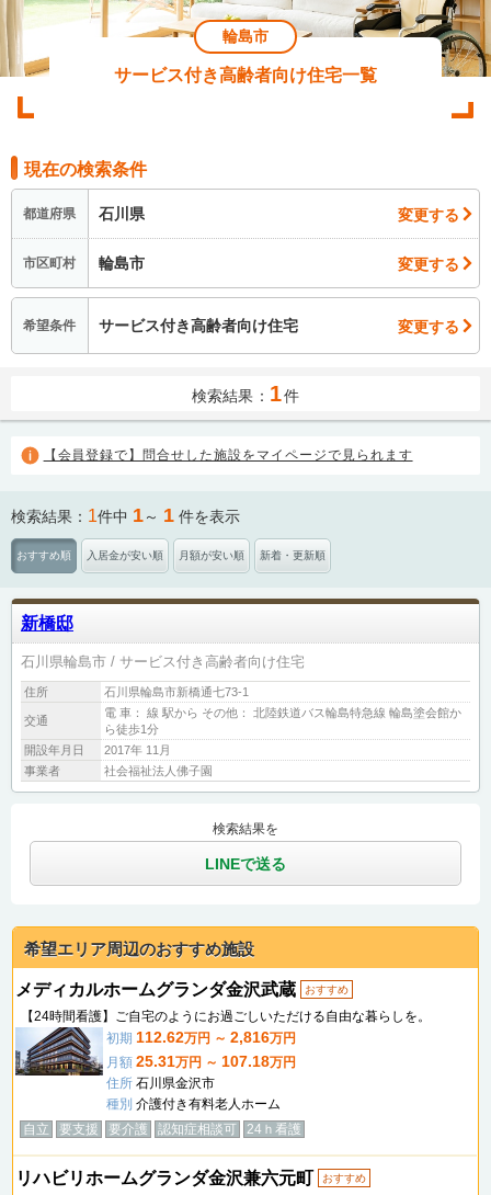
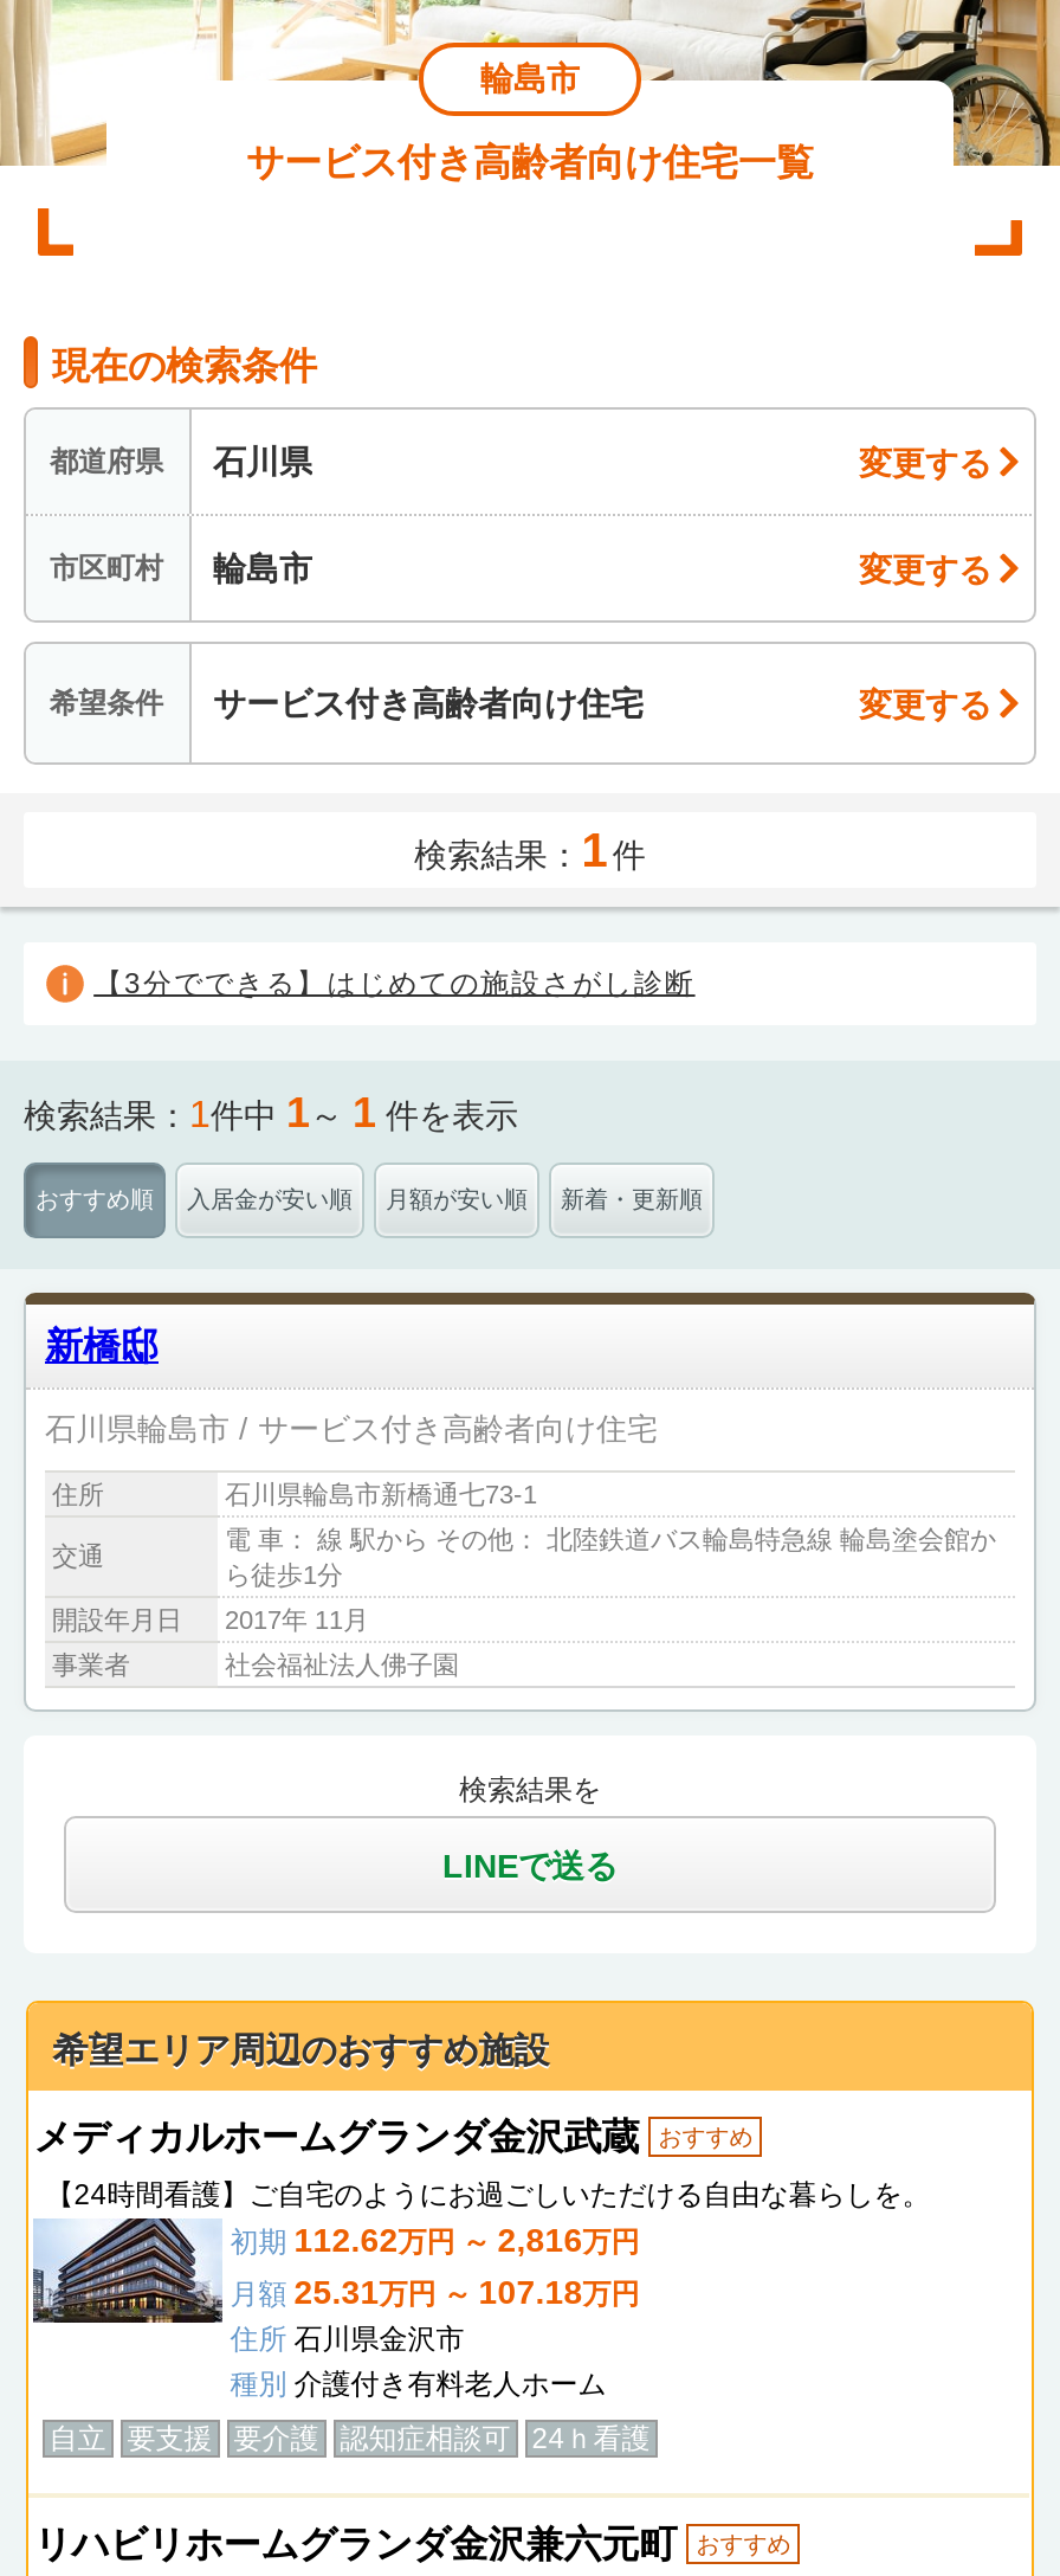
- 【会員登録で】問合せした施設をマイページで見られます
+ 【3分でできる】はじめての施設さがし診断
